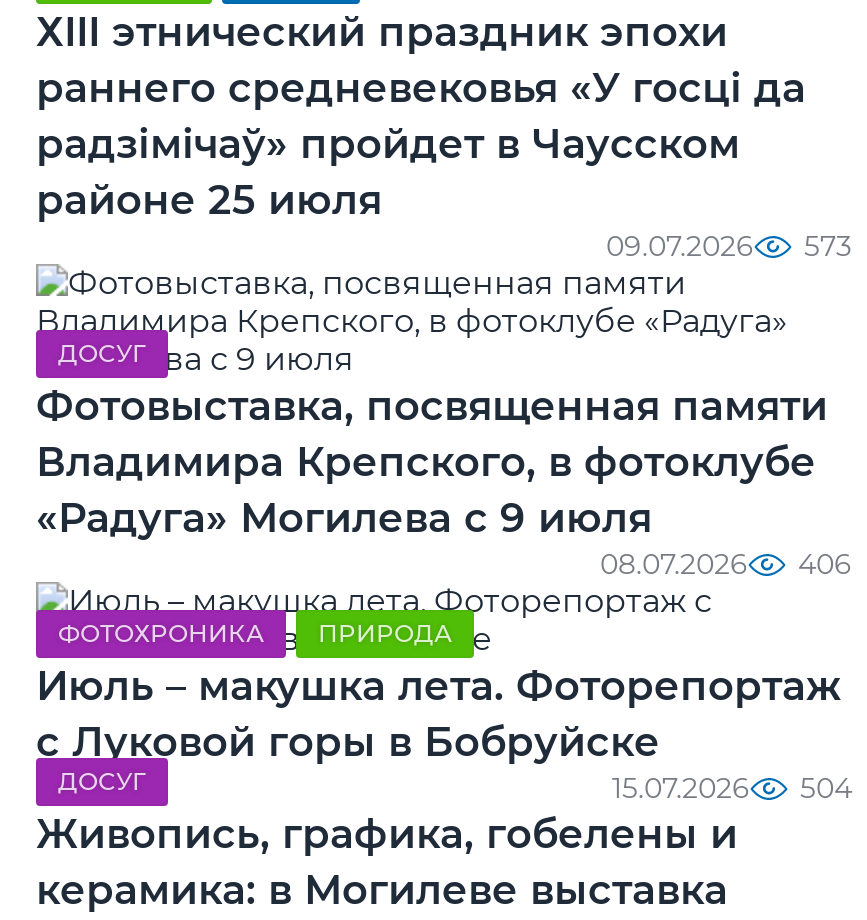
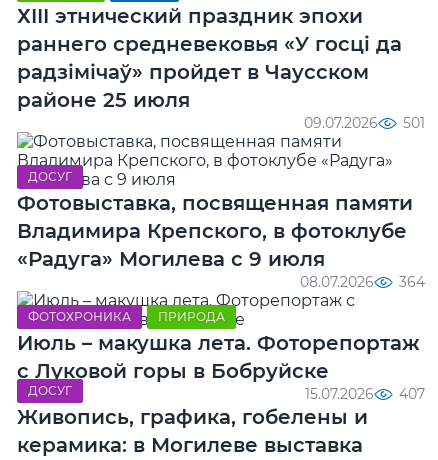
- 09.07.2026 573
+ 09.07.2026 501

- 08.07.2026 406
+ 08.07.2026 364

- 15.07.2026 504
+ 15.07.2026 407
